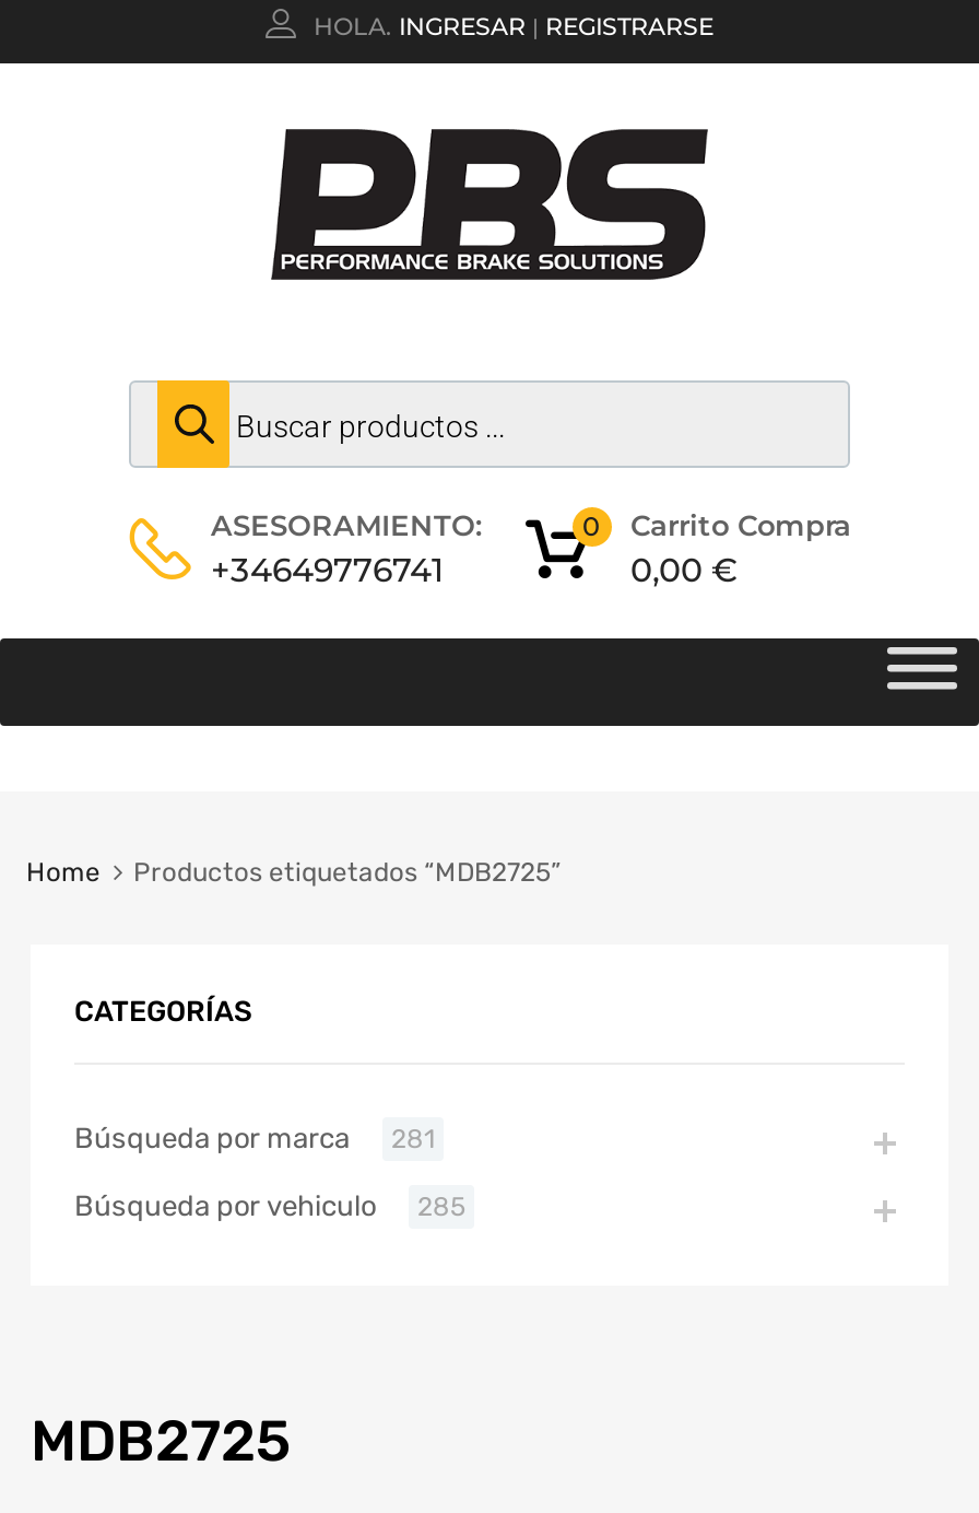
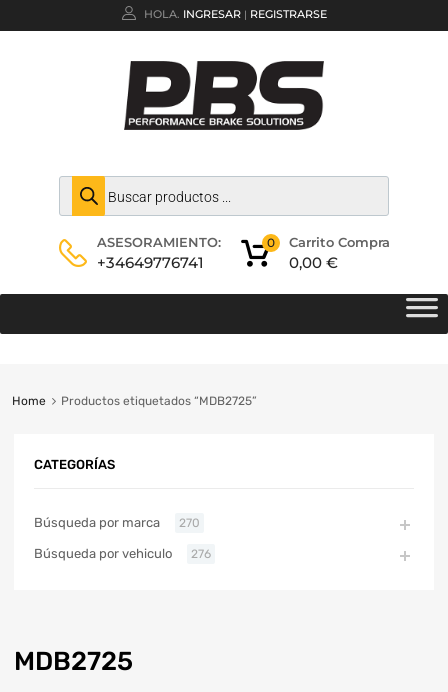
- Búsqueda por marca 281
+ Búsqueda por marca 270

- Búsqueda por vehiculo 285
+ Búsqueda por vehiculo 276
